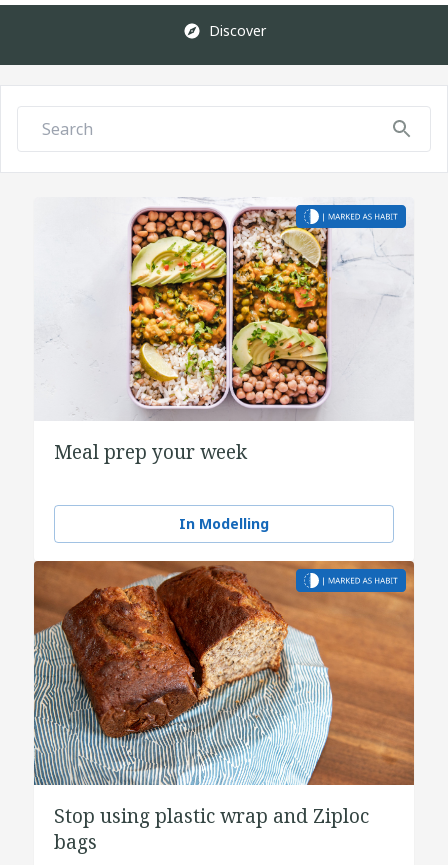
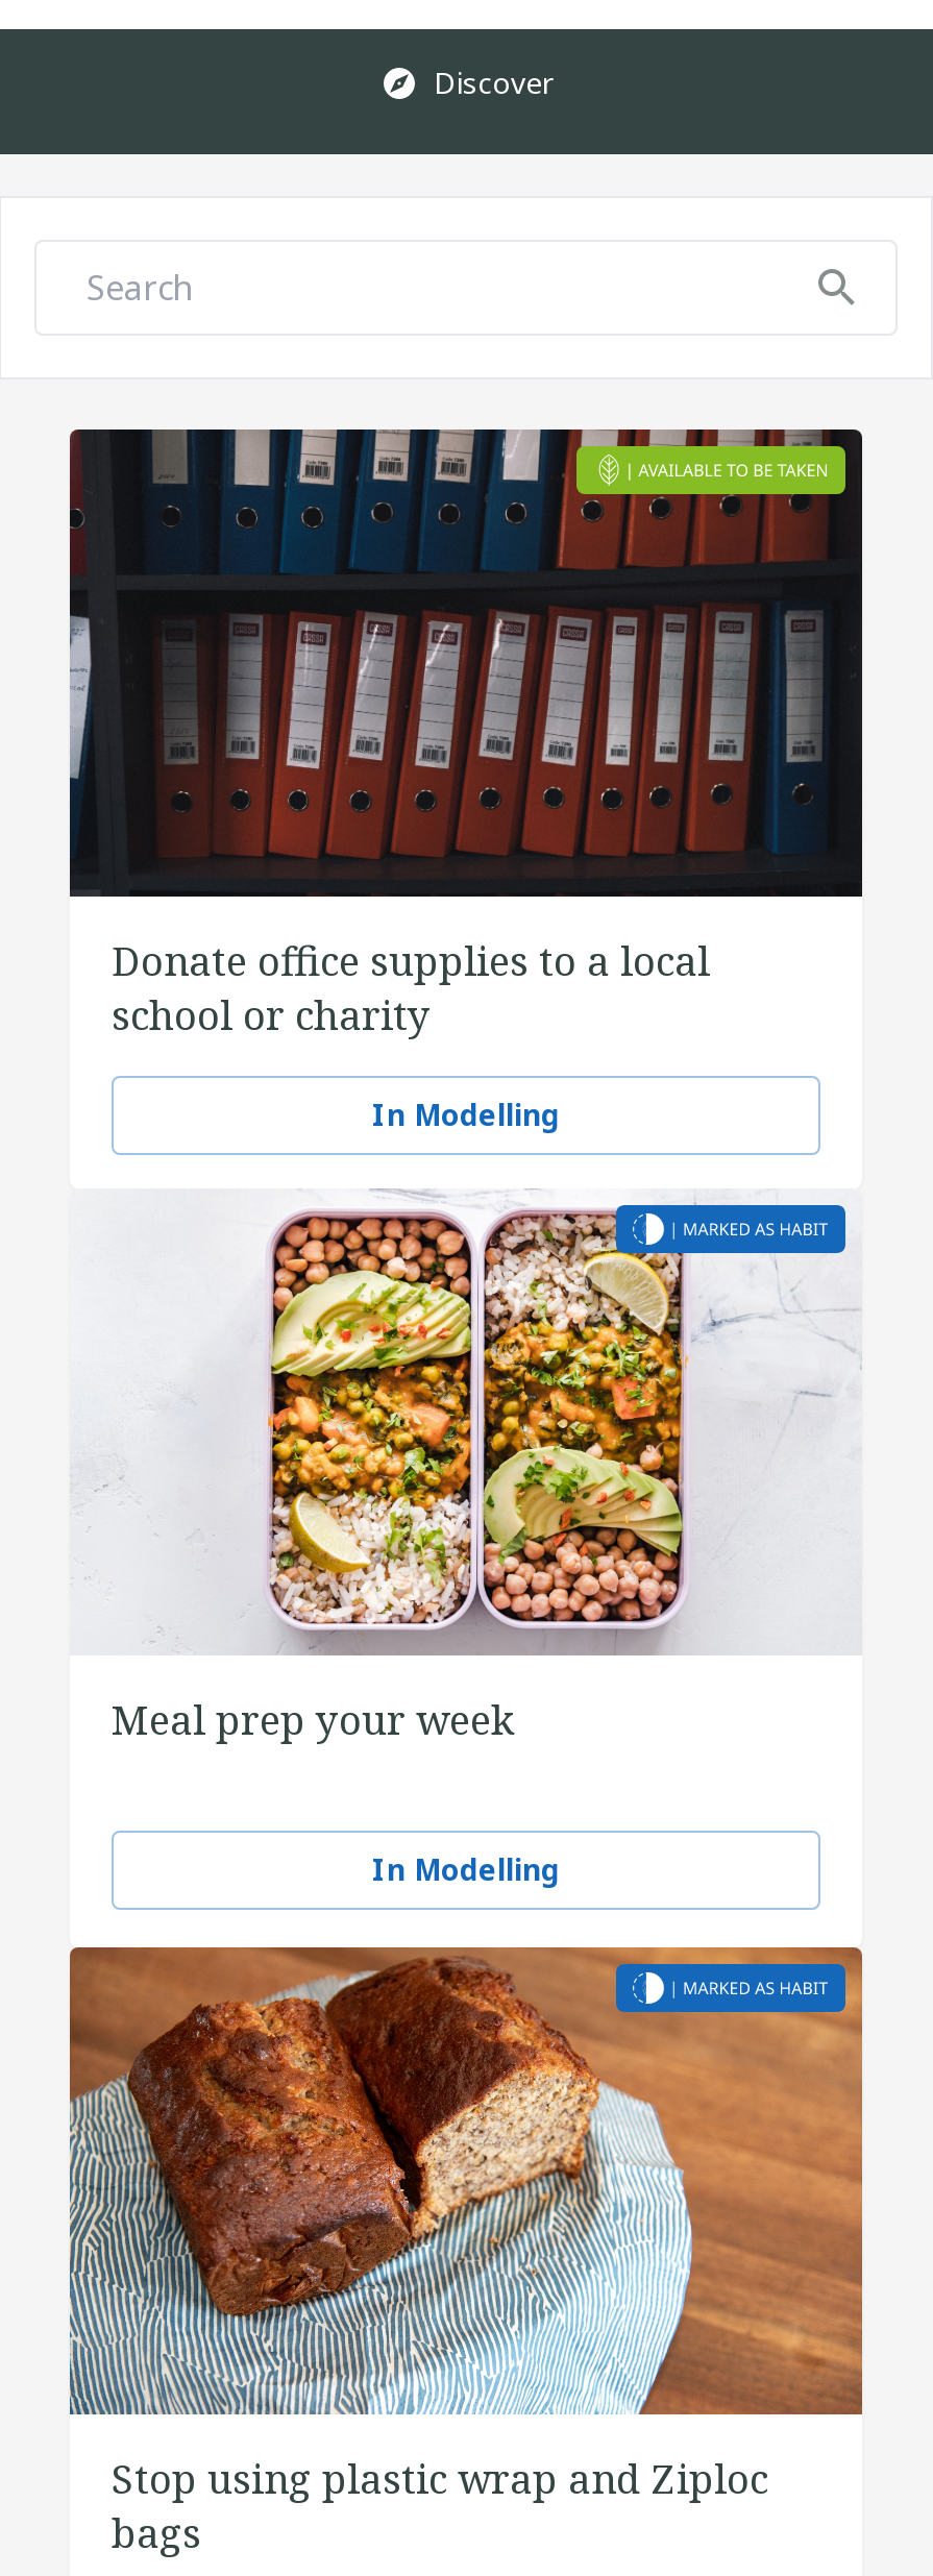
+ [image]
+ Donate office supplies to a local
+ school or charity
+ In Modelling
